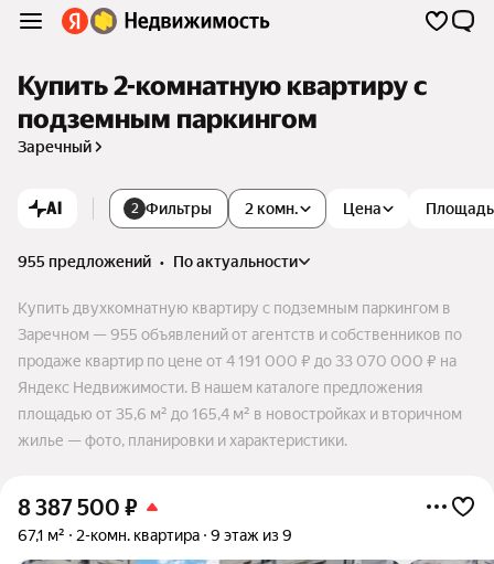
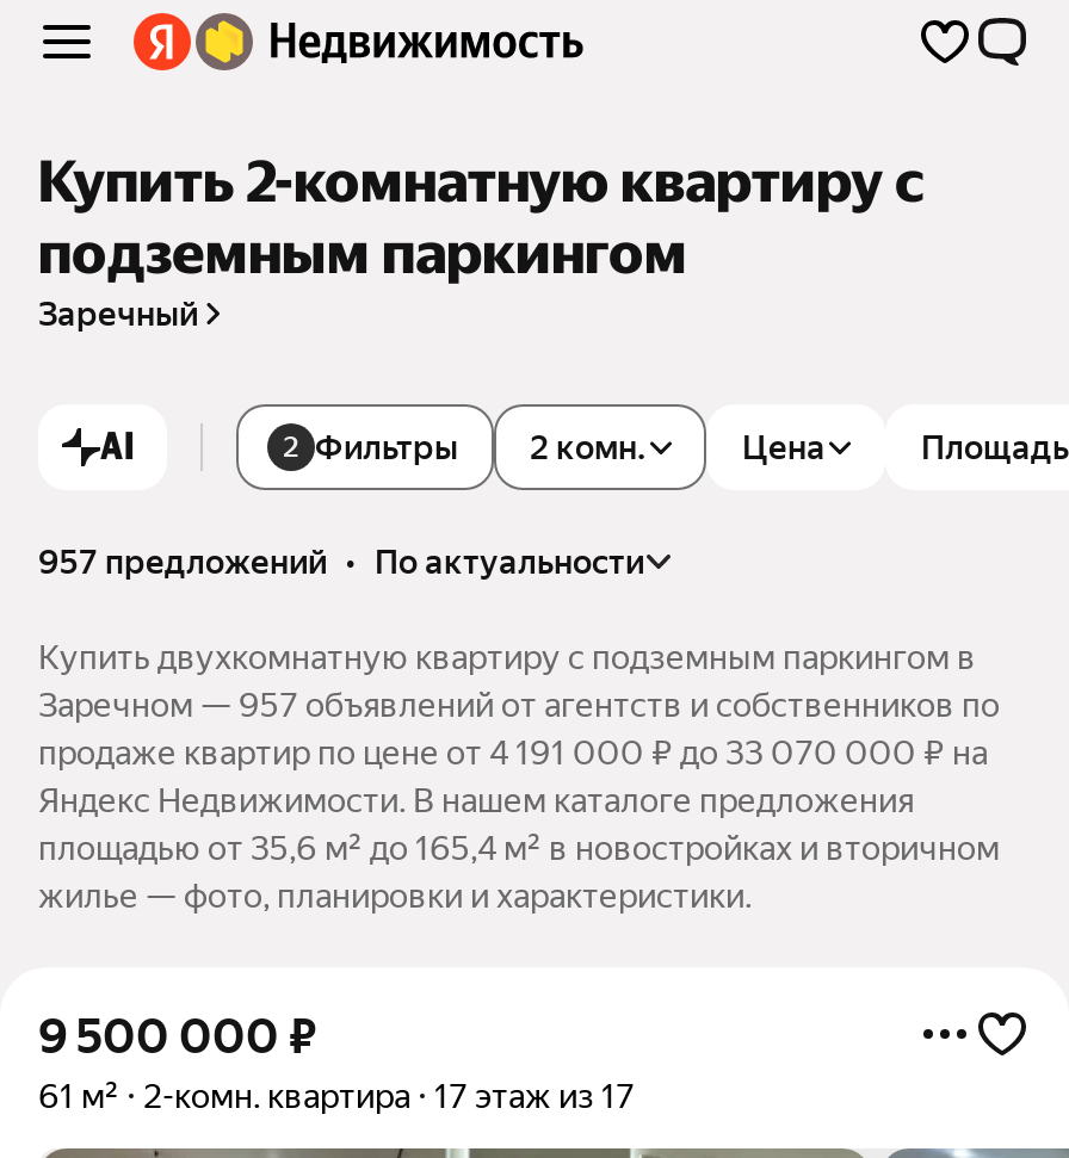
- 955 предложений • по актуальности
+ 957 предложений • по актуальности

- Заречном — 955 объявлений от агентств и собственников по
+ Заречном — 957 объявлений от агентств и собственников по

- 8 387 500 ₽
+ 9 500 000 ₽

- 67,1 м²
+ 61 м²

- 9 этаж из 9
+ 17 этаж из 17
